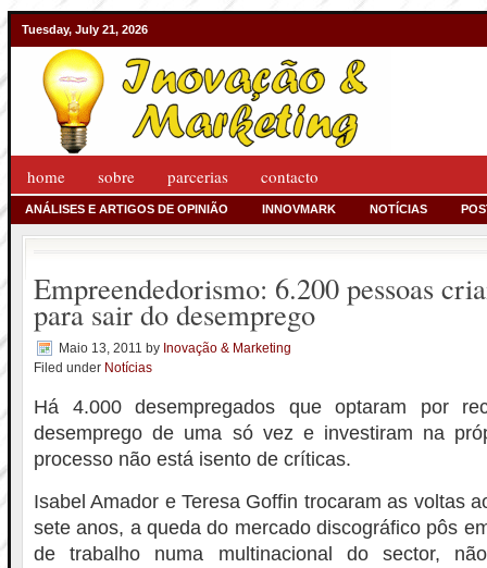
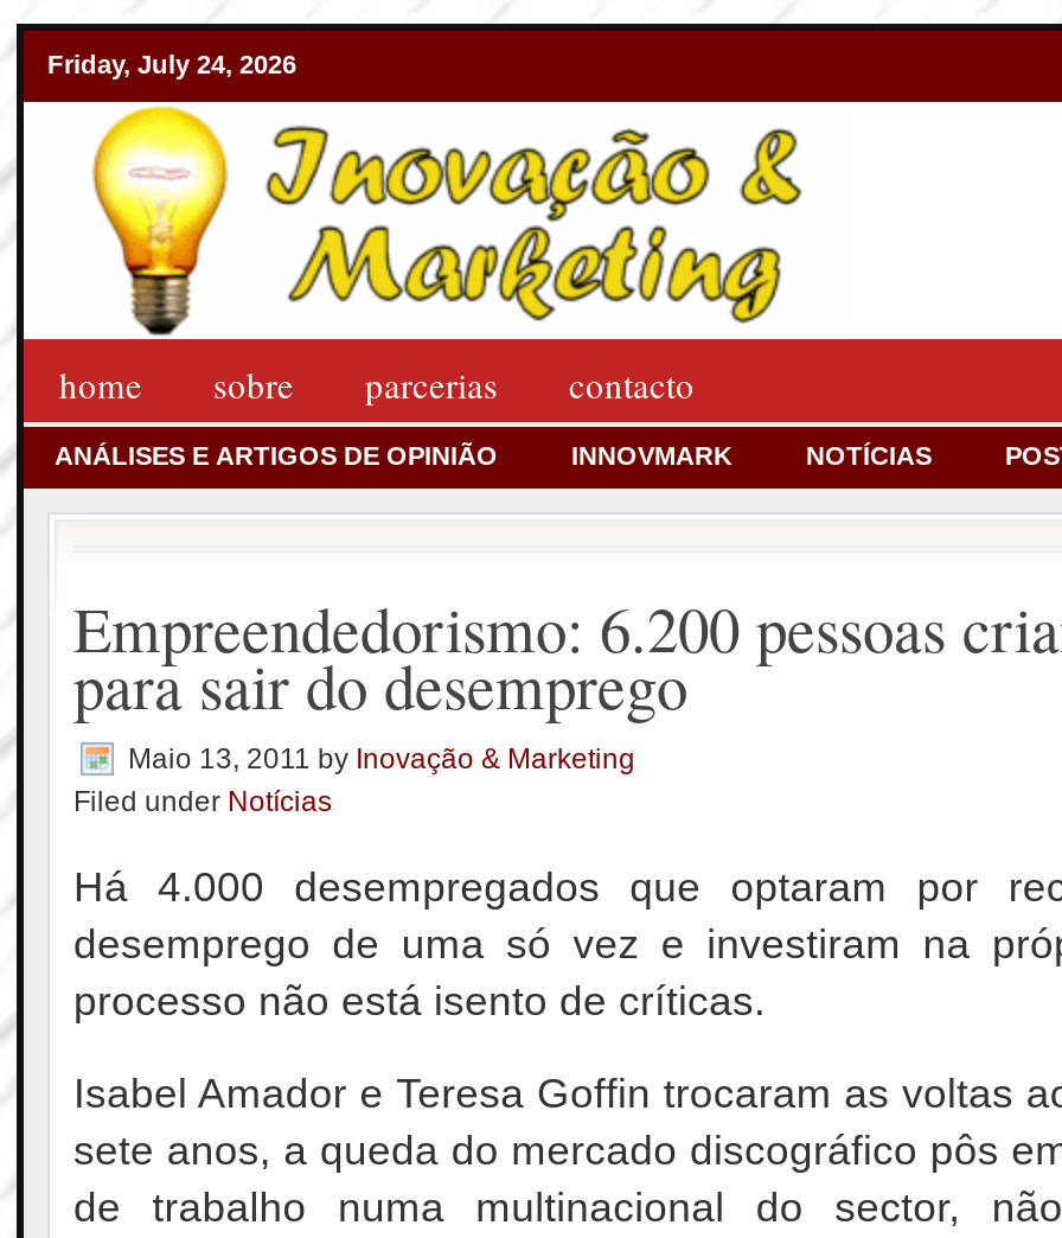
- Tuesday, July 21, 2026
+ Friday, July 24, 2026
